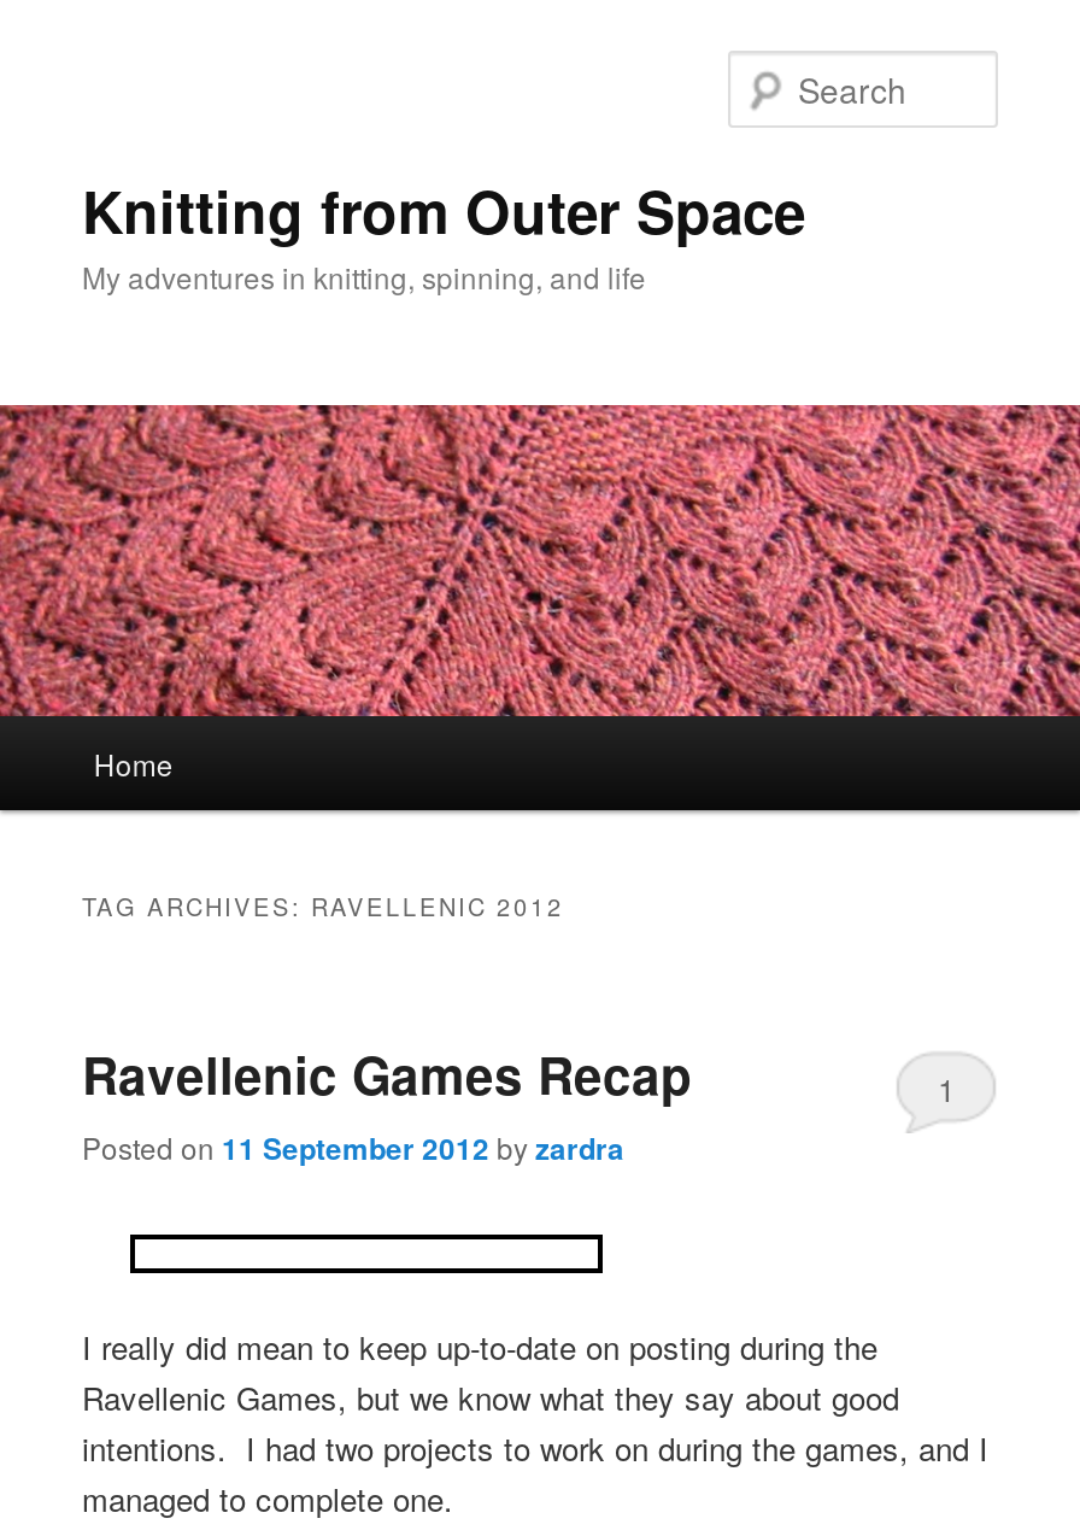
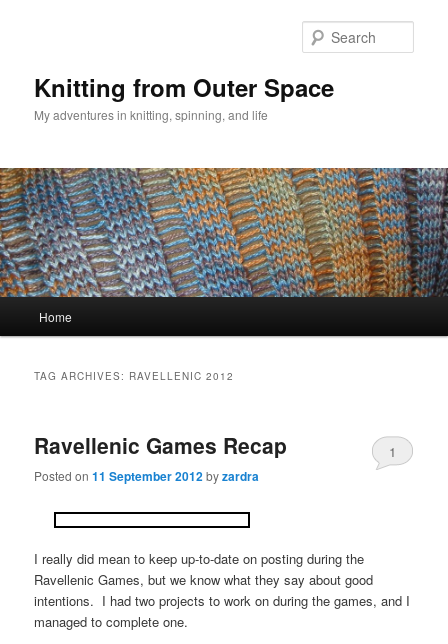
- [image]
+ [image]
